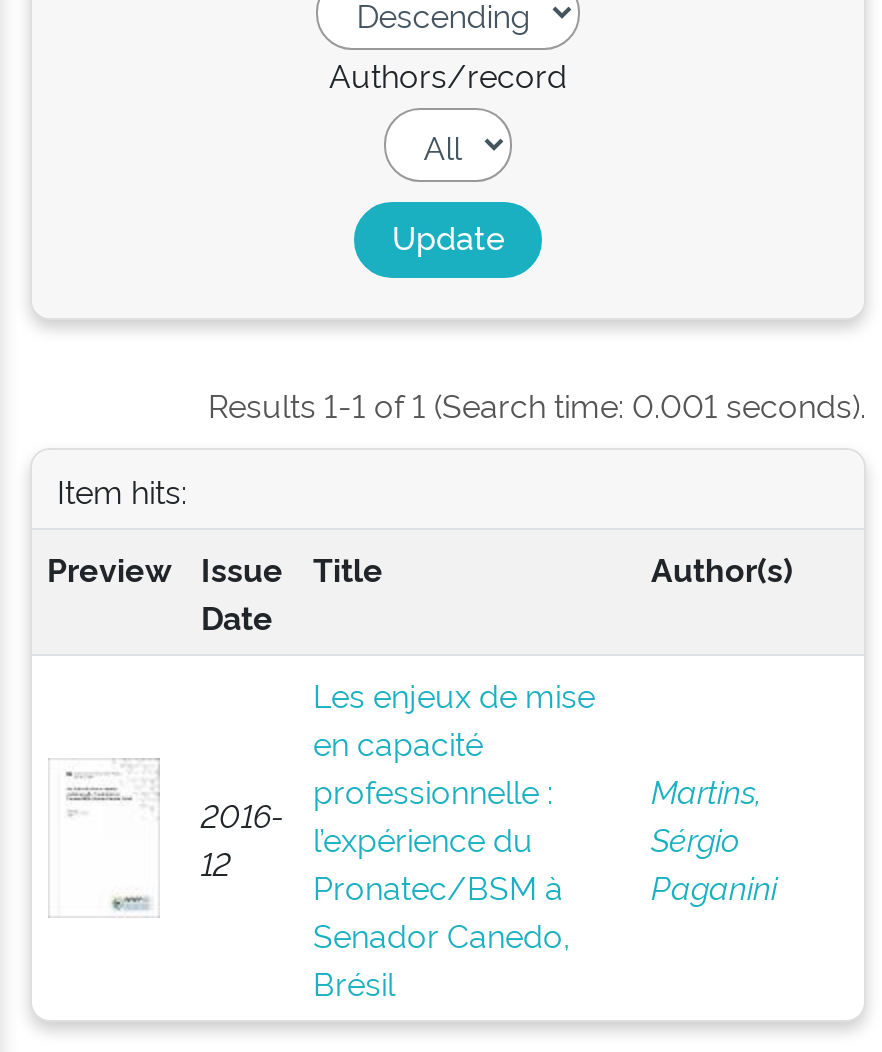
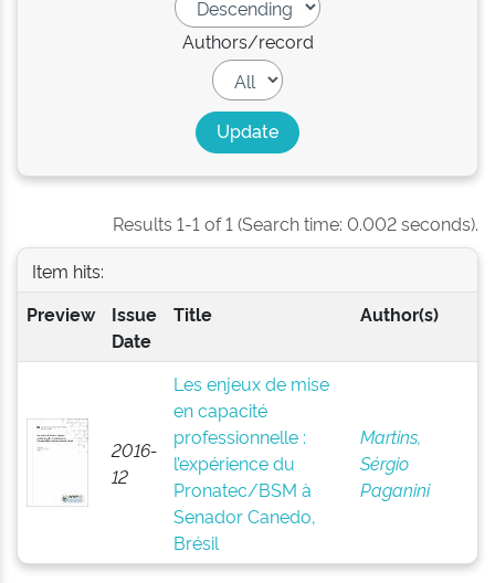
- Results 1-1 of 1 (Search time: 0.001 seconds).
+ Results 1-1 of 1 (Search time: 0.002 seconds).
